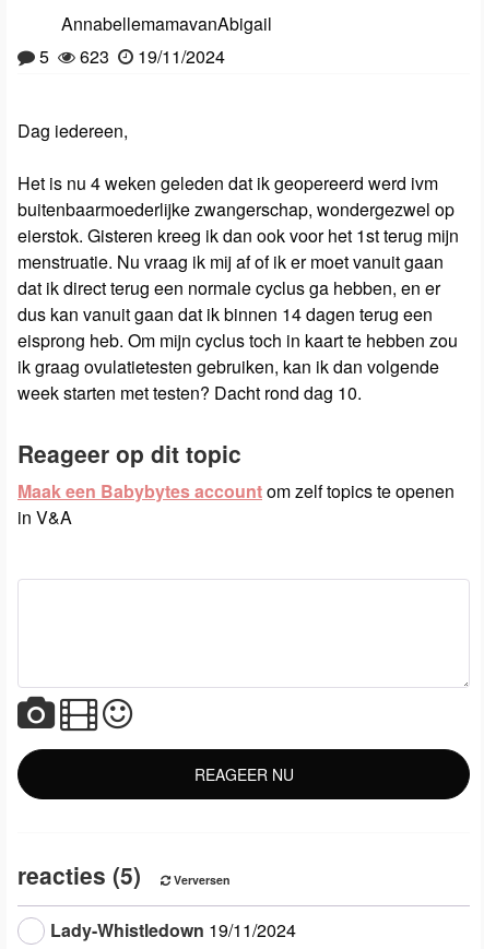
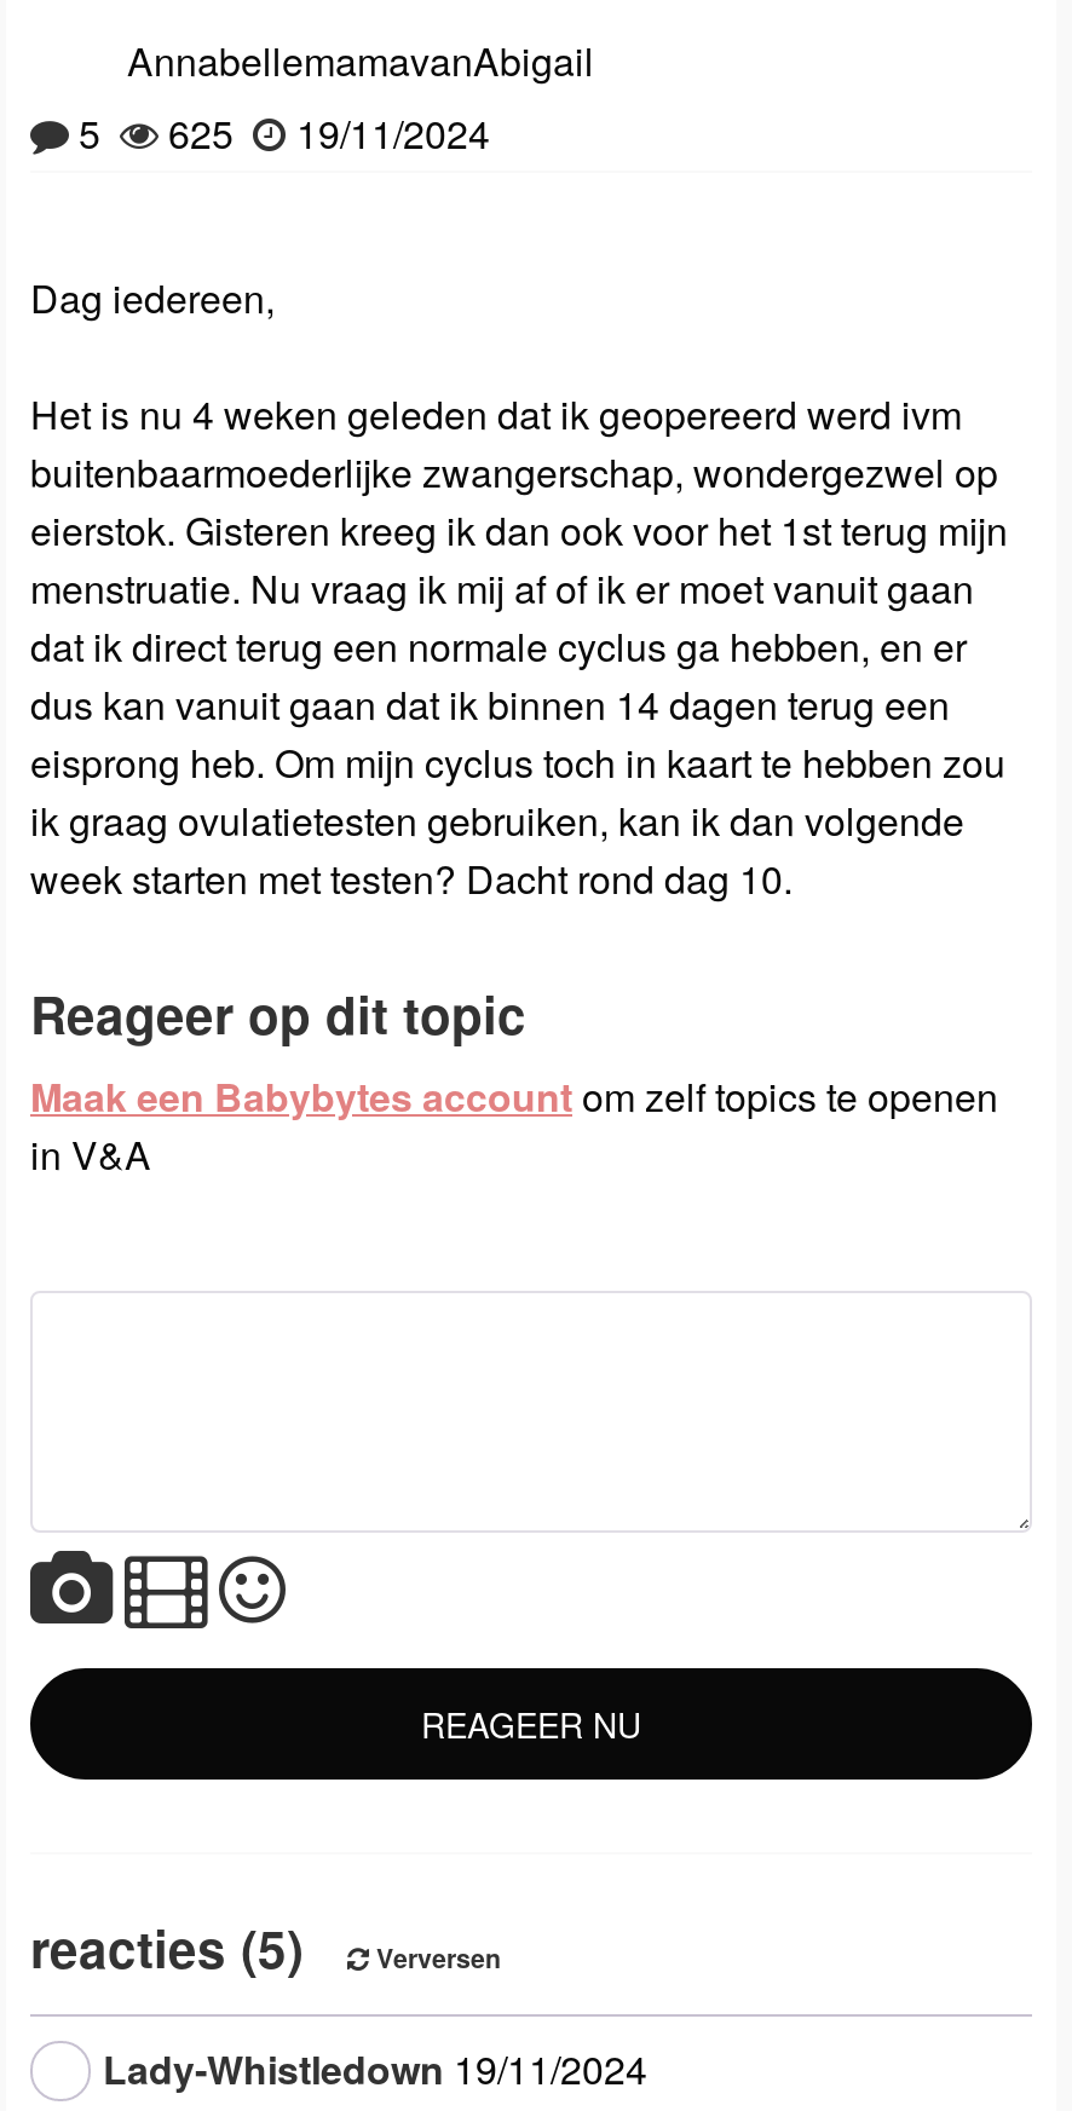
- 5 623 19/11/2024
+ 5 625 19/11/2024
